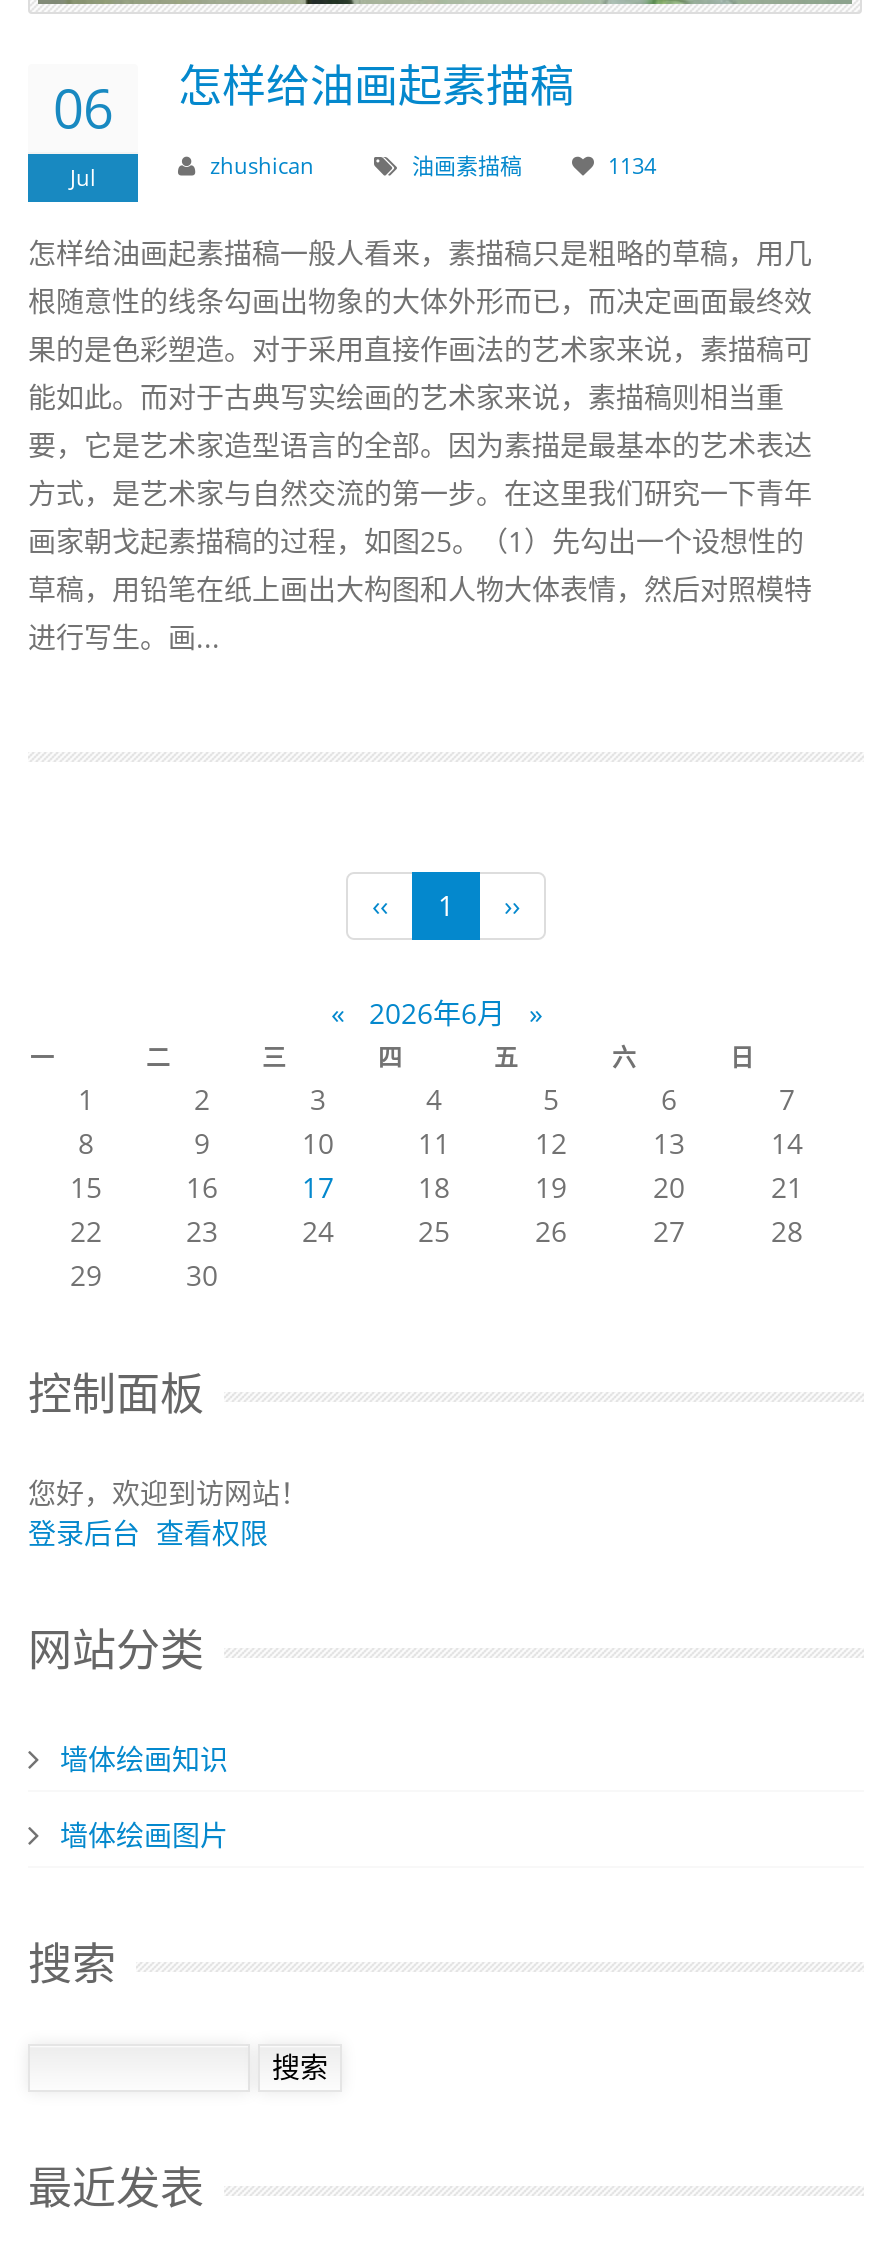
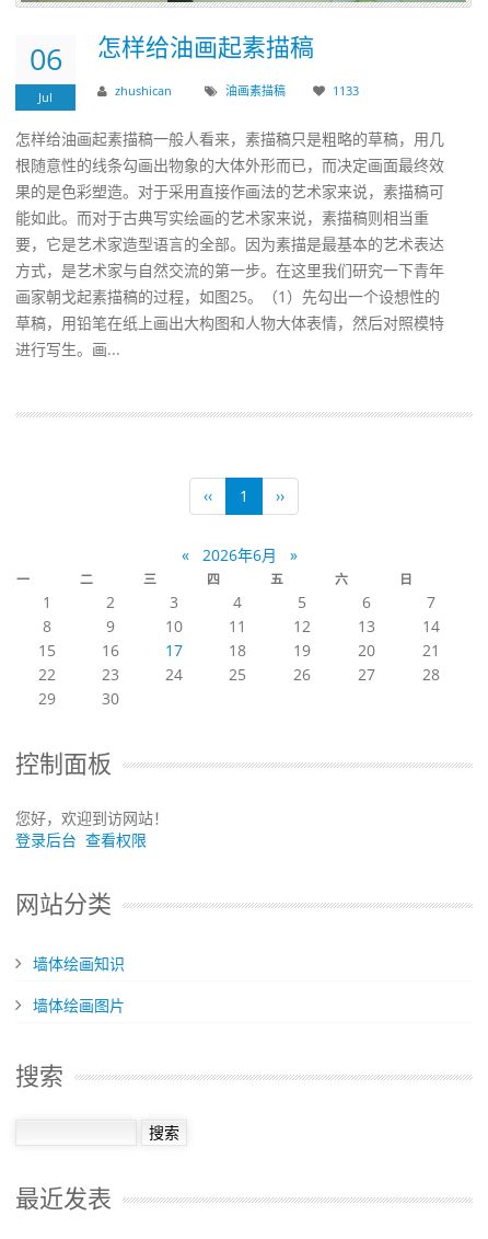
- 1134
+ 1133
